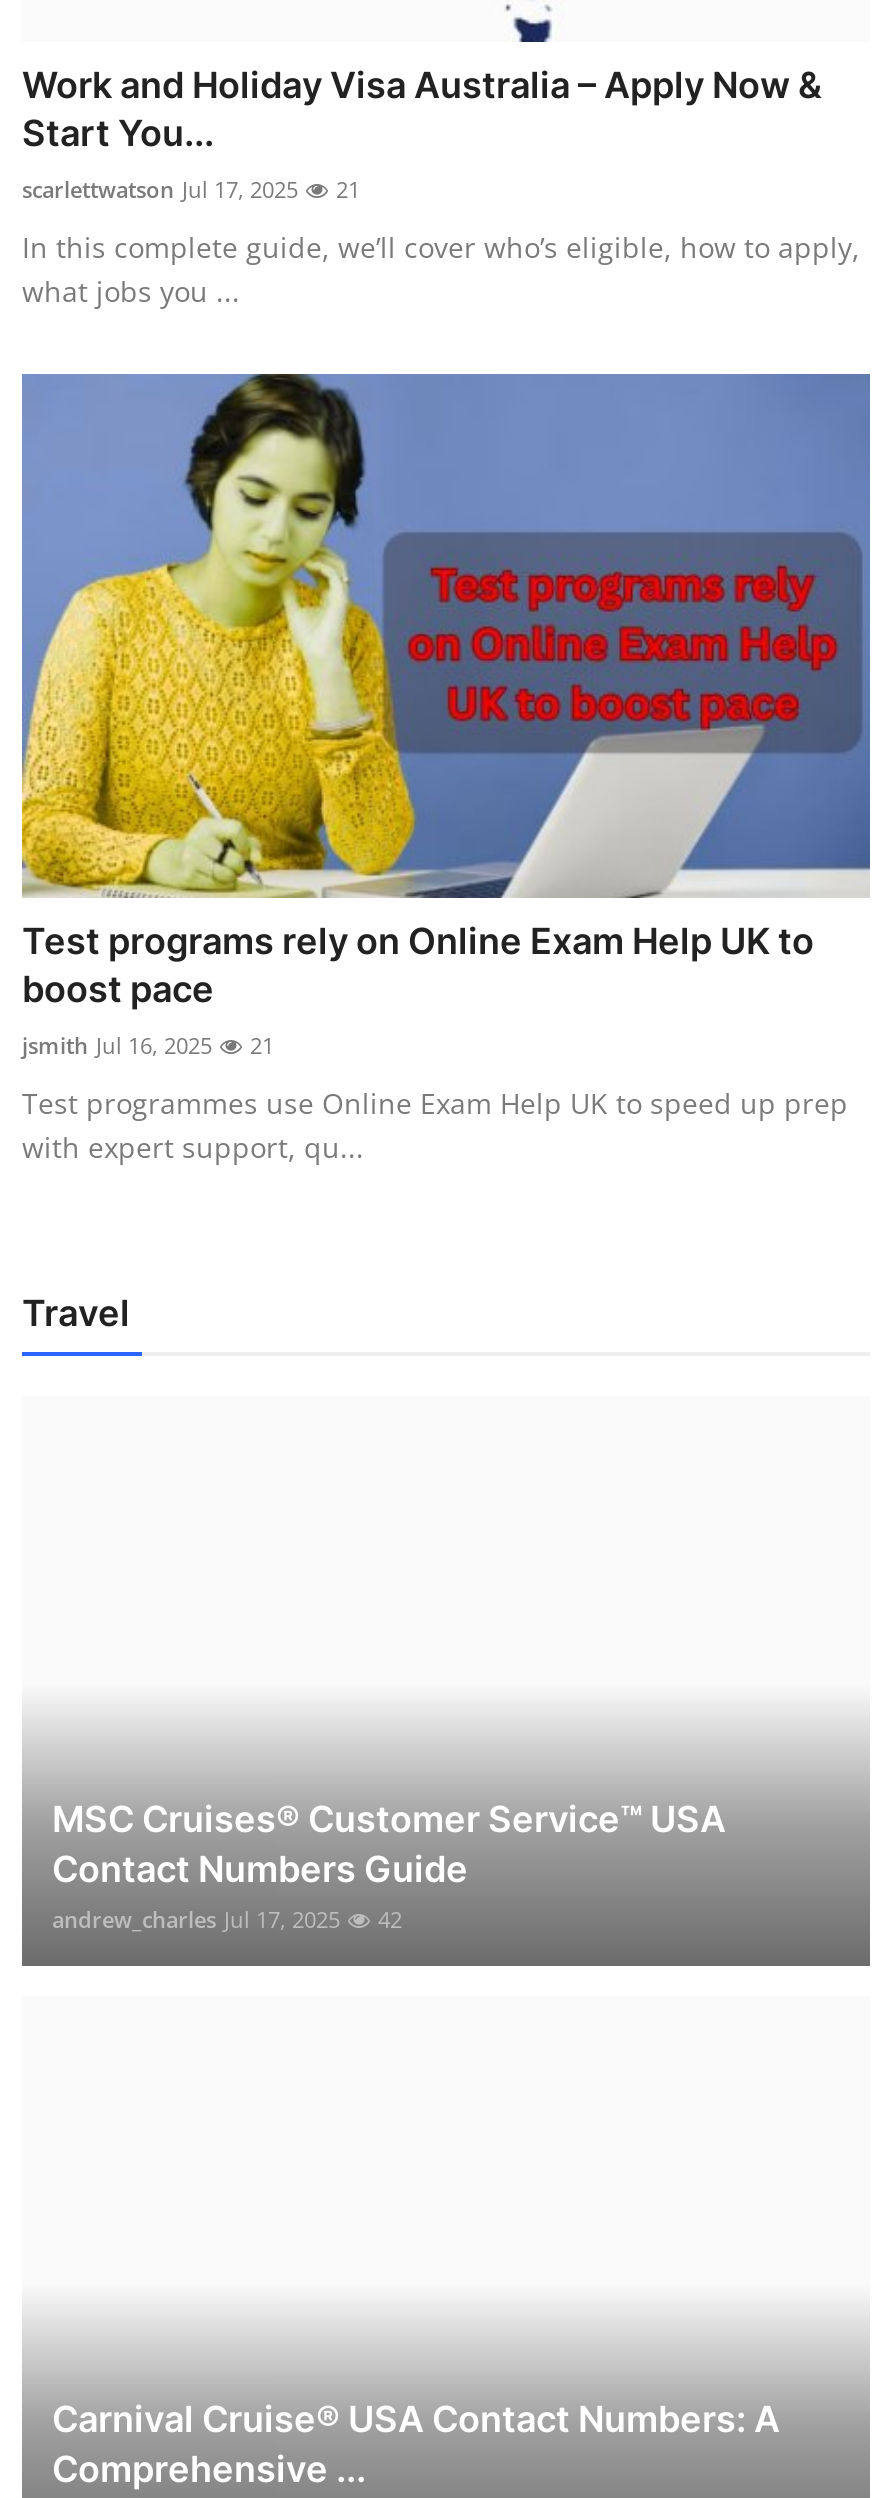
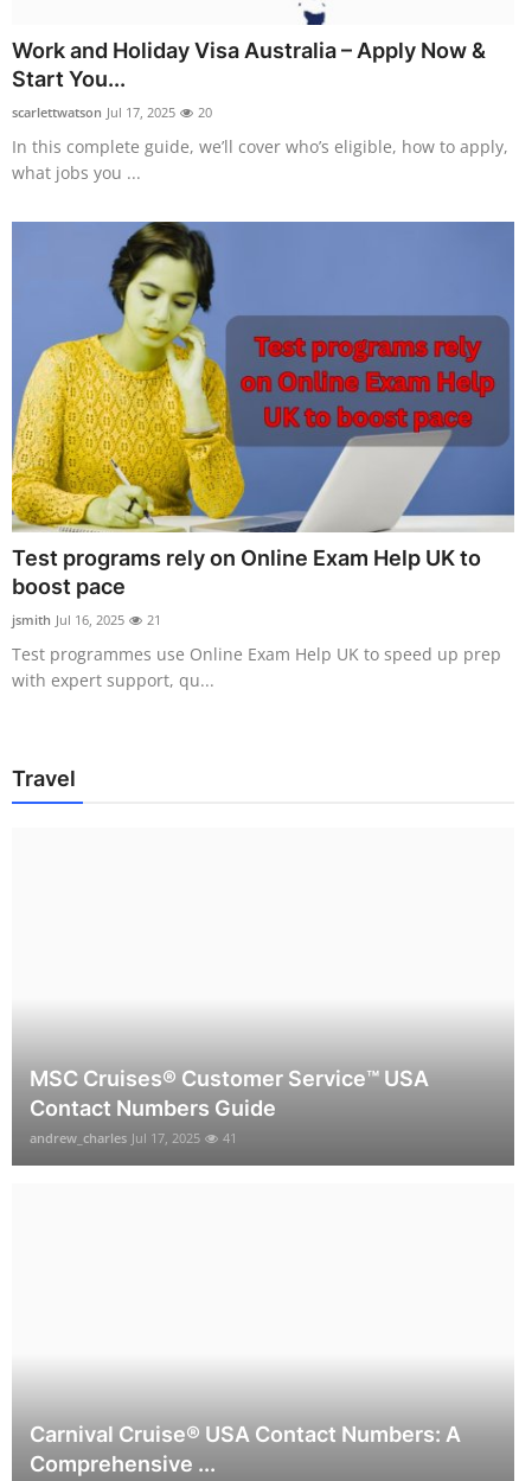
- scarlettwatson Jul 17, 2025 21
+ scarlettwatson Jul 17, 2025 20

- andrew_charles Jul 17, 2025 42
+ andrew_charles Jul 17, 2025 41
